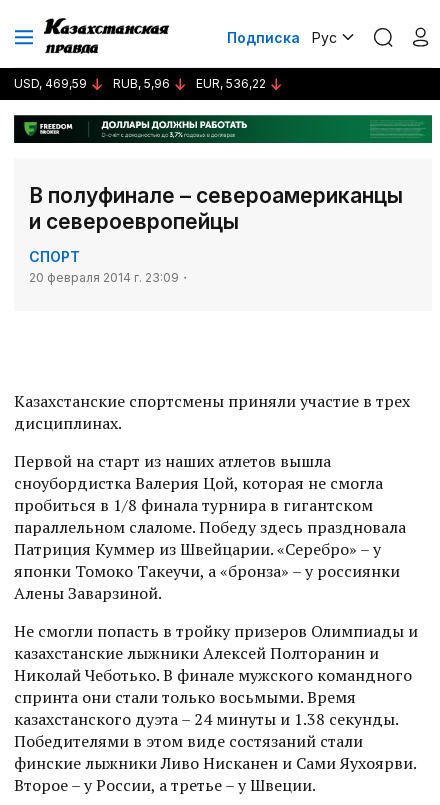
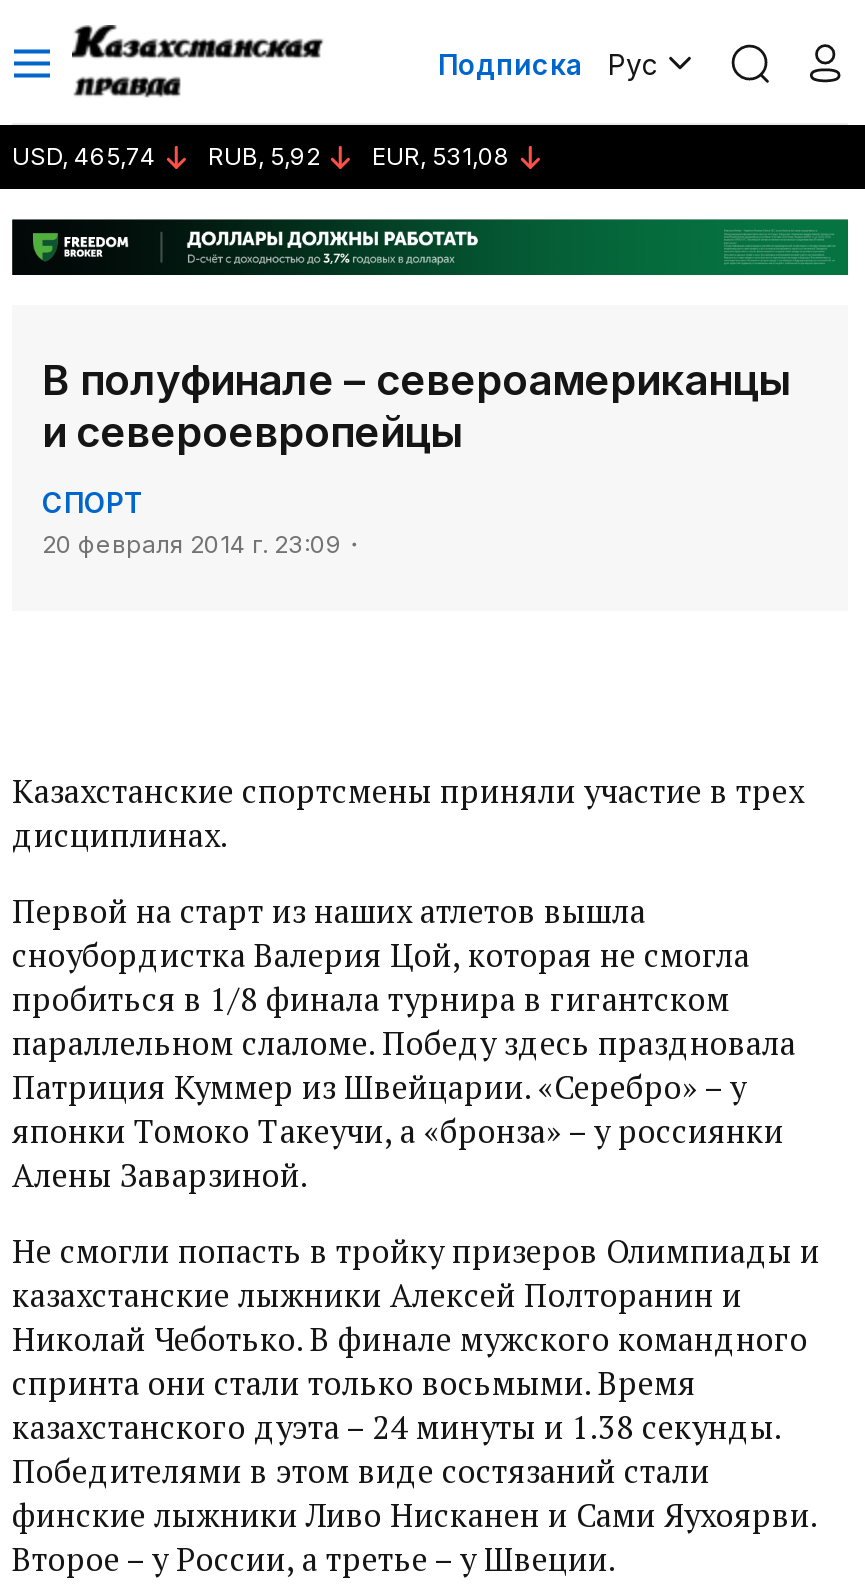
- USD, 469,59
+ USD, 465,74

- RUB, 5,96
+ RUB, 5,92

- EUR, 536,22
+ EUR, 531,08
